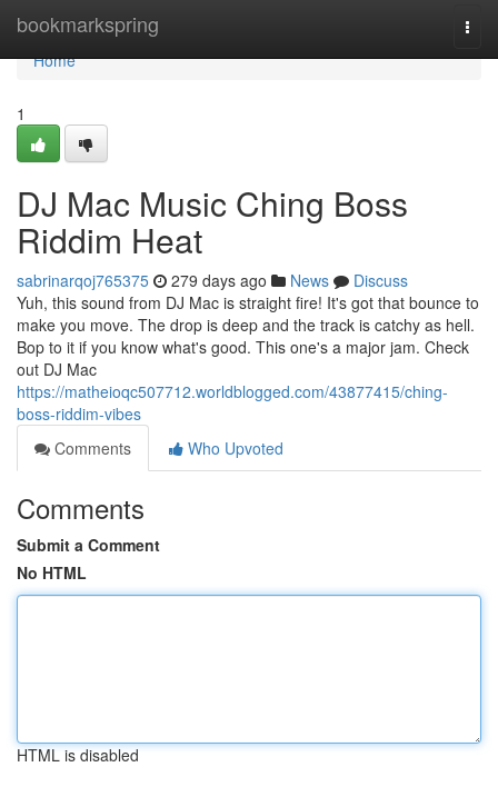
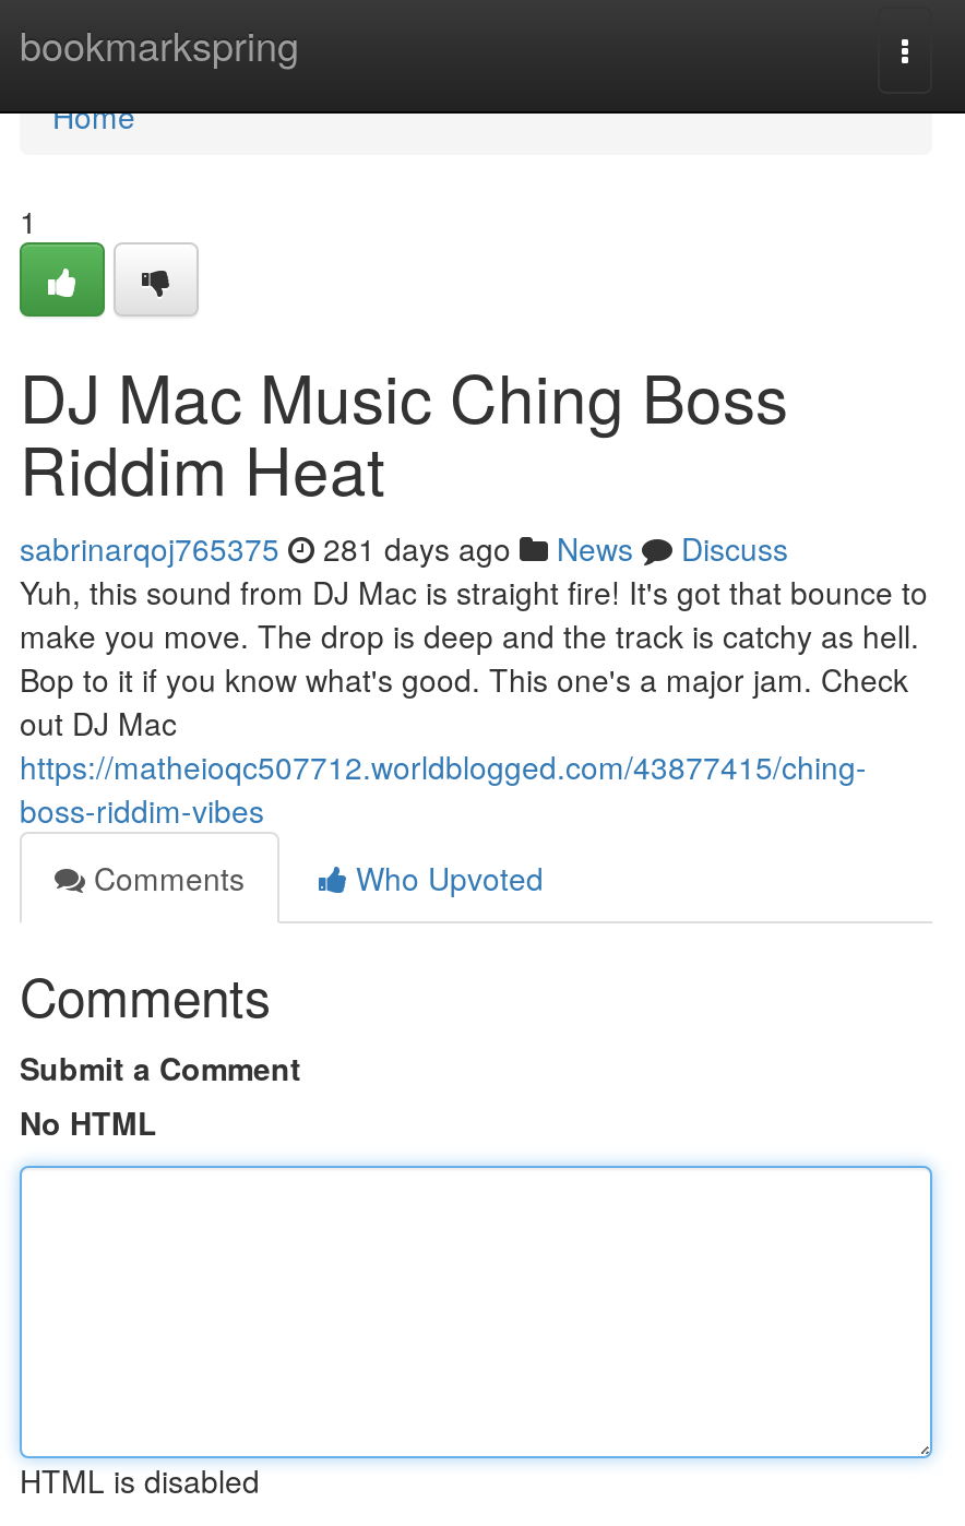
- sabrinarqoj765375 279 days ago News Discuss
+ sabrinarqoj765375 281 days ago News Discuss
